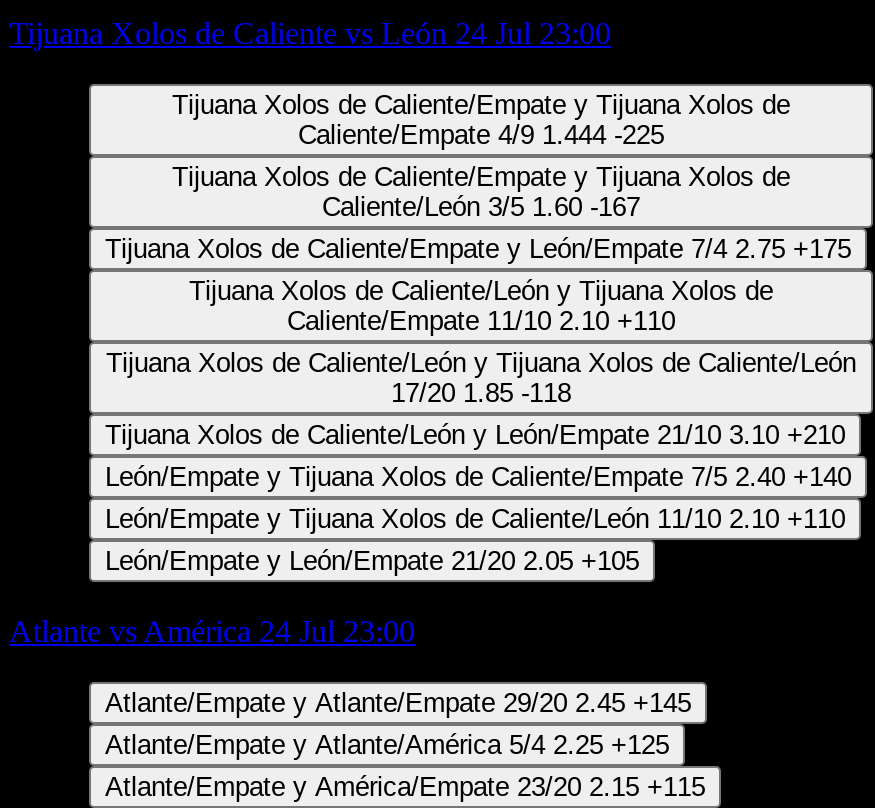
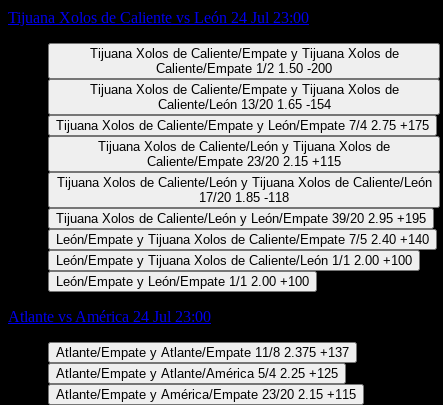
- Caliente/Empate 4/9 1.444 -225
+ Caliente/Empate 1/2 1.50 -200

- Caliente/León 3/5 1.60 -167
+ Caliente/León 13/20 1.65 -154

- Caliente/Empate 11/10 2.10 +110
+ Caliente/Empate 23/20 2.15 +115

- Tijuana Xolos de Caliente/León y León/Empate 21/10 3.10 +210
+ Tijuana Xolos de Caliente/León y León/Empate 39/20 2.95 +195

- León/Empate y Tijuana Xolos de Caliente/León 11/10 2.10 +110
+ León/Empate y Tijuana Xolos de Caliente/León 1/1 2.00 +100

- León/Empate y León/Empate 21/20 2.05 +105
+ León/Empate y León/Empate 1/1 2.00 +100

- Atlante/Empate y Atlante/Empate 29/20 2.45 +145
+ Atlante/Empate y Atlante/Empate 11/8 2.375 +137
